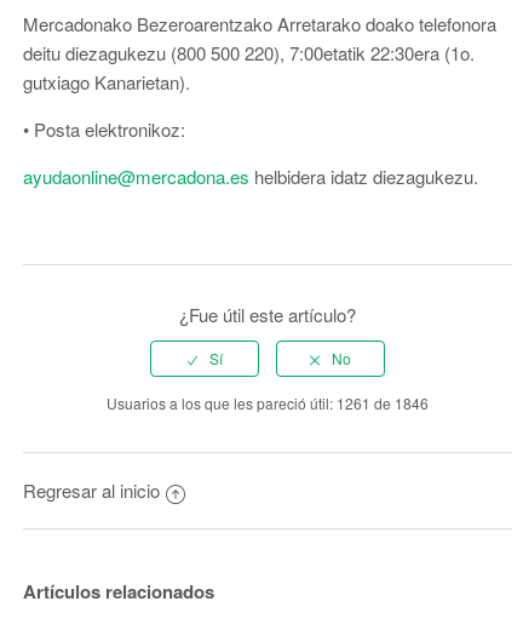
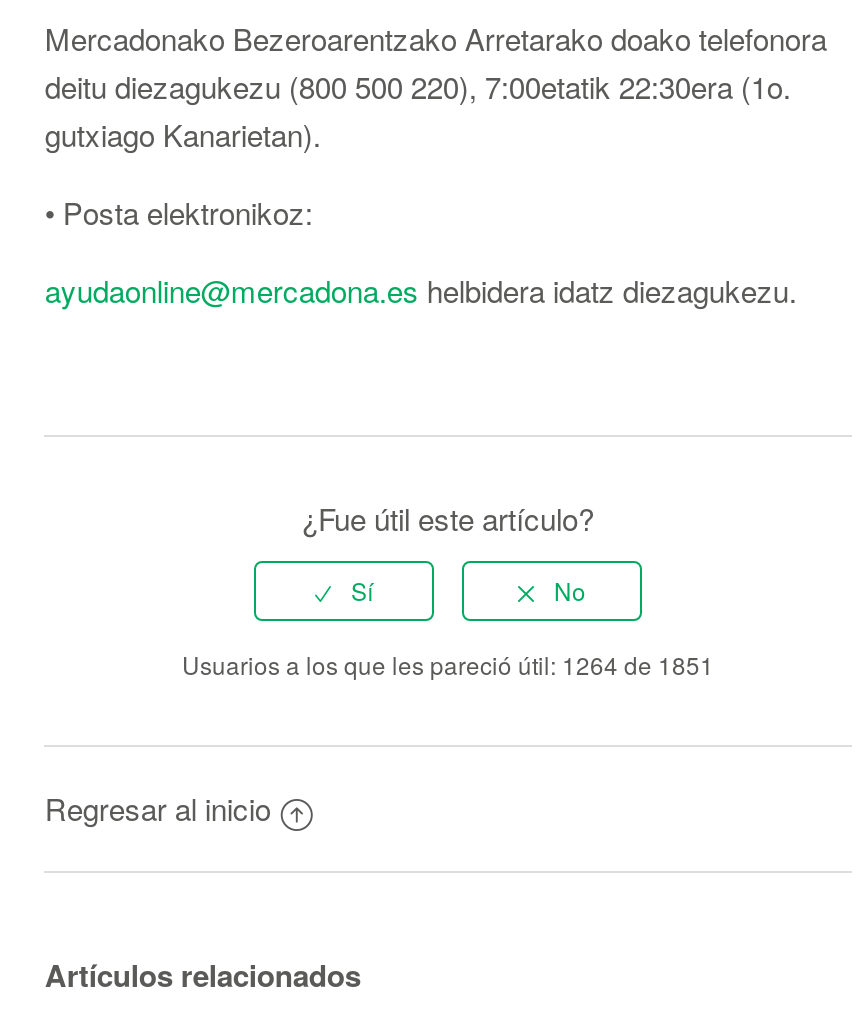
- Usuarios a los que les pareció útil: 1261 de 1846
+ Usuarios a los que les pareció útil: 1264 de 1851
